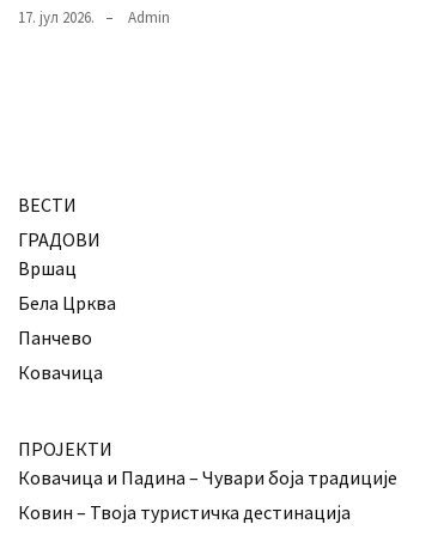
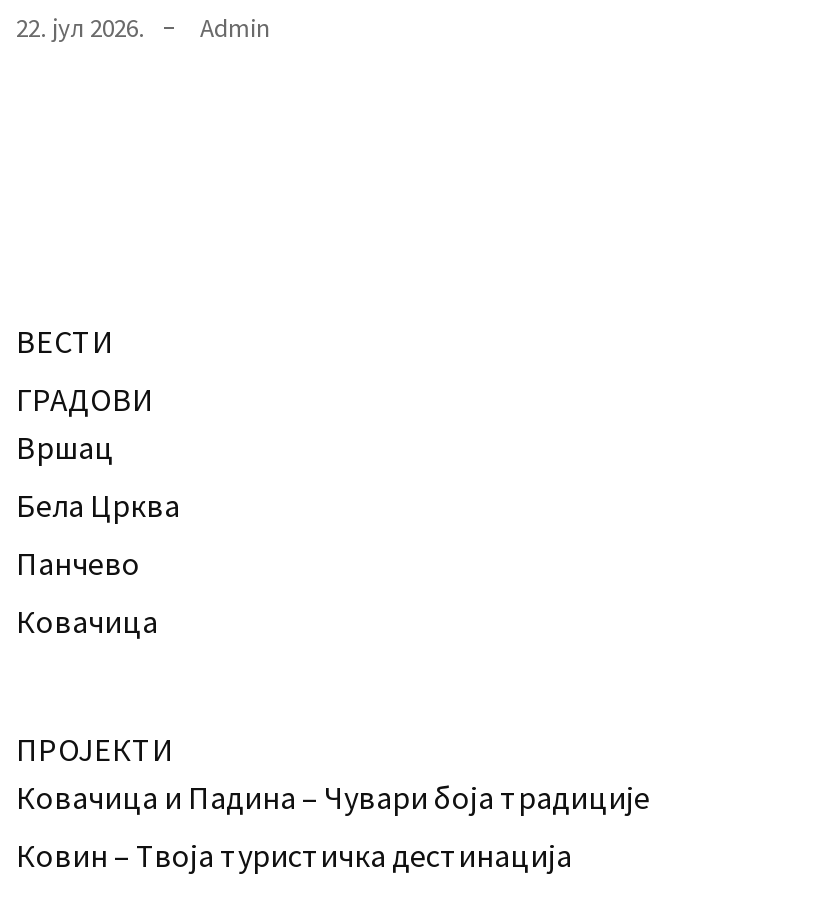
- 17. јул 2026. Admin
+ 22. јул 2026. Admin
